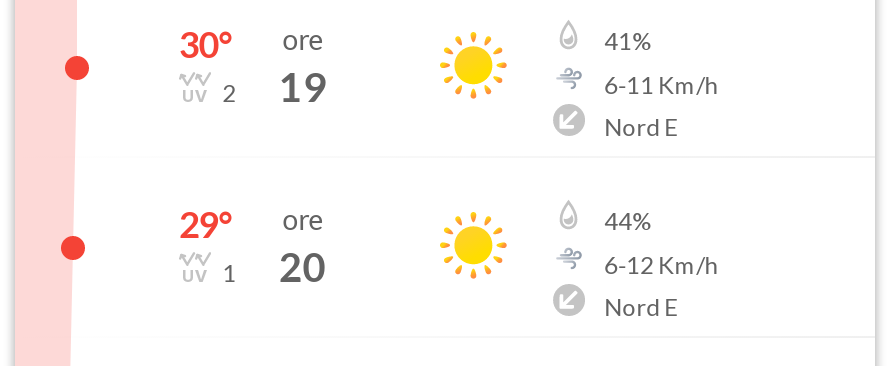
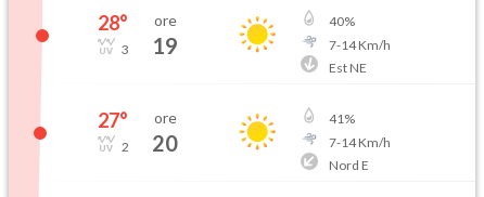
- 30°
- 2
+ 28°
+ 3

- 41%
- 6-11 Km/h
- Nord E
+ 40%
+ 7-14 Km/h
+ Est NE

- 29°
- 1
+ 27°
+ 2

- 44%
+ 41%

- 6-12 Km/h
+ 7-14 Km/h
